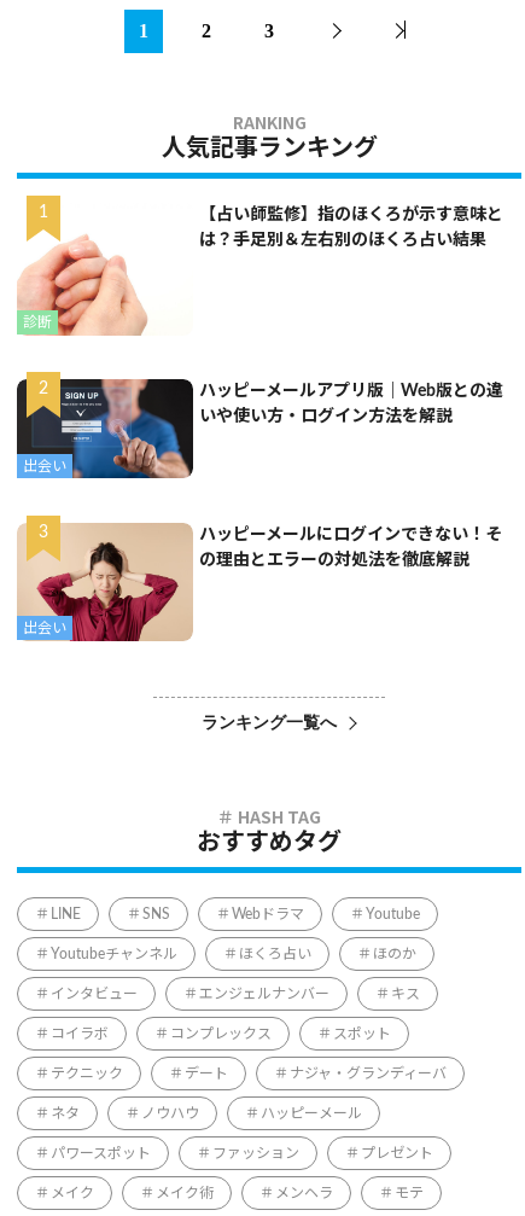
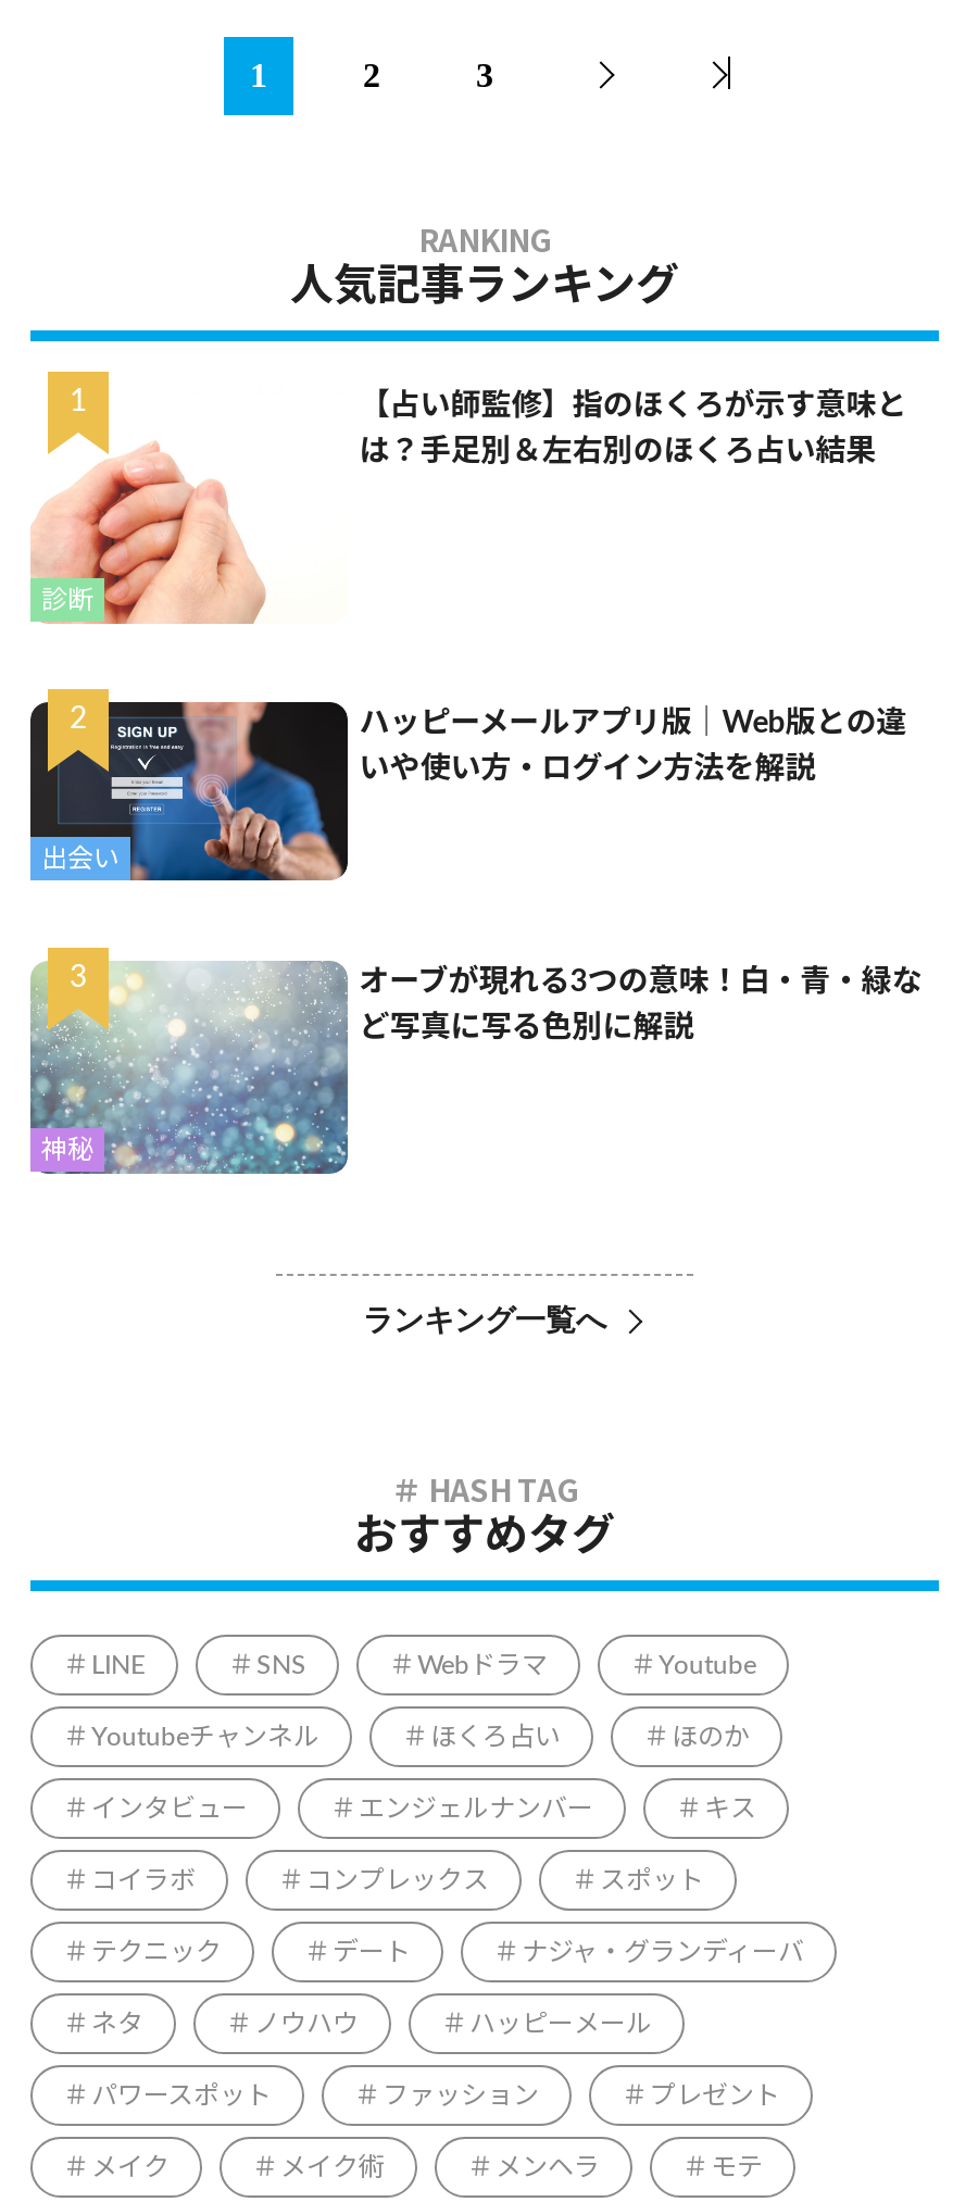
- [image]
- 出会い
+ [image]
+ 神秘

- ハッピーメールにログインできない！そ
+ オーブが現れる3つの意味！白・青・緑な

- の理由とエラーの対処法を徹底解説
+ ど写真に写る色別に解説
